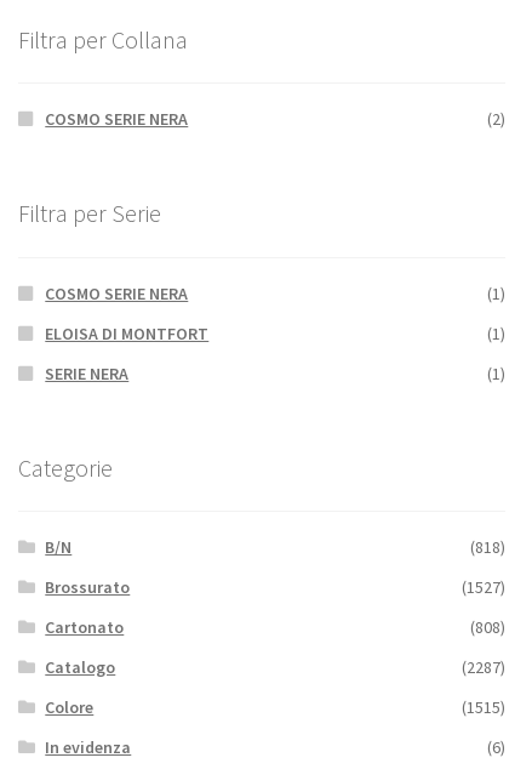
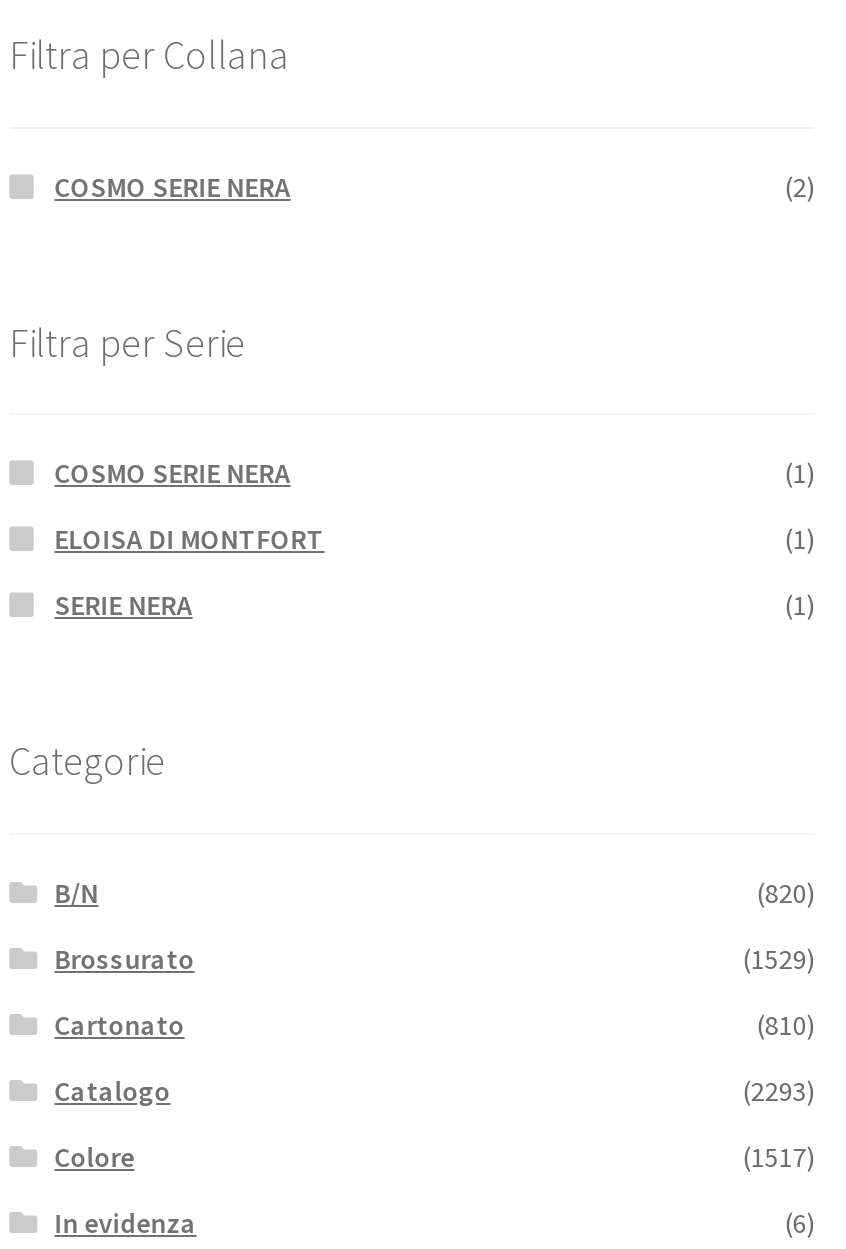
- (818)
+ (820)

- (1527)
+ (1529)

- (808)
+ (810)

- (2287)
+ (2293)

- (1515)
+ (1517)
